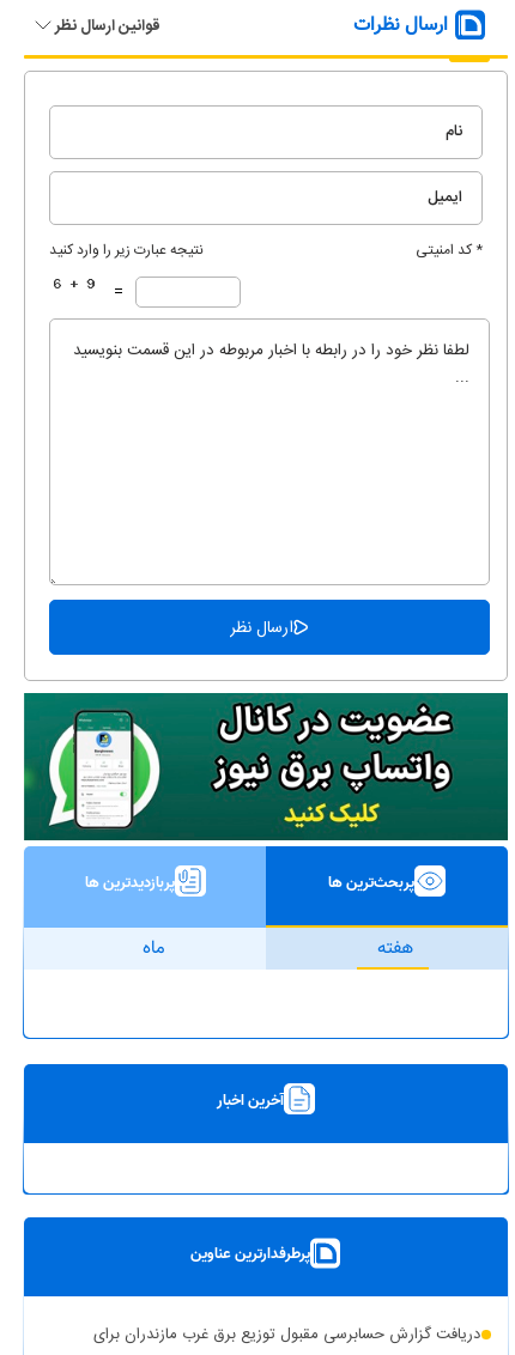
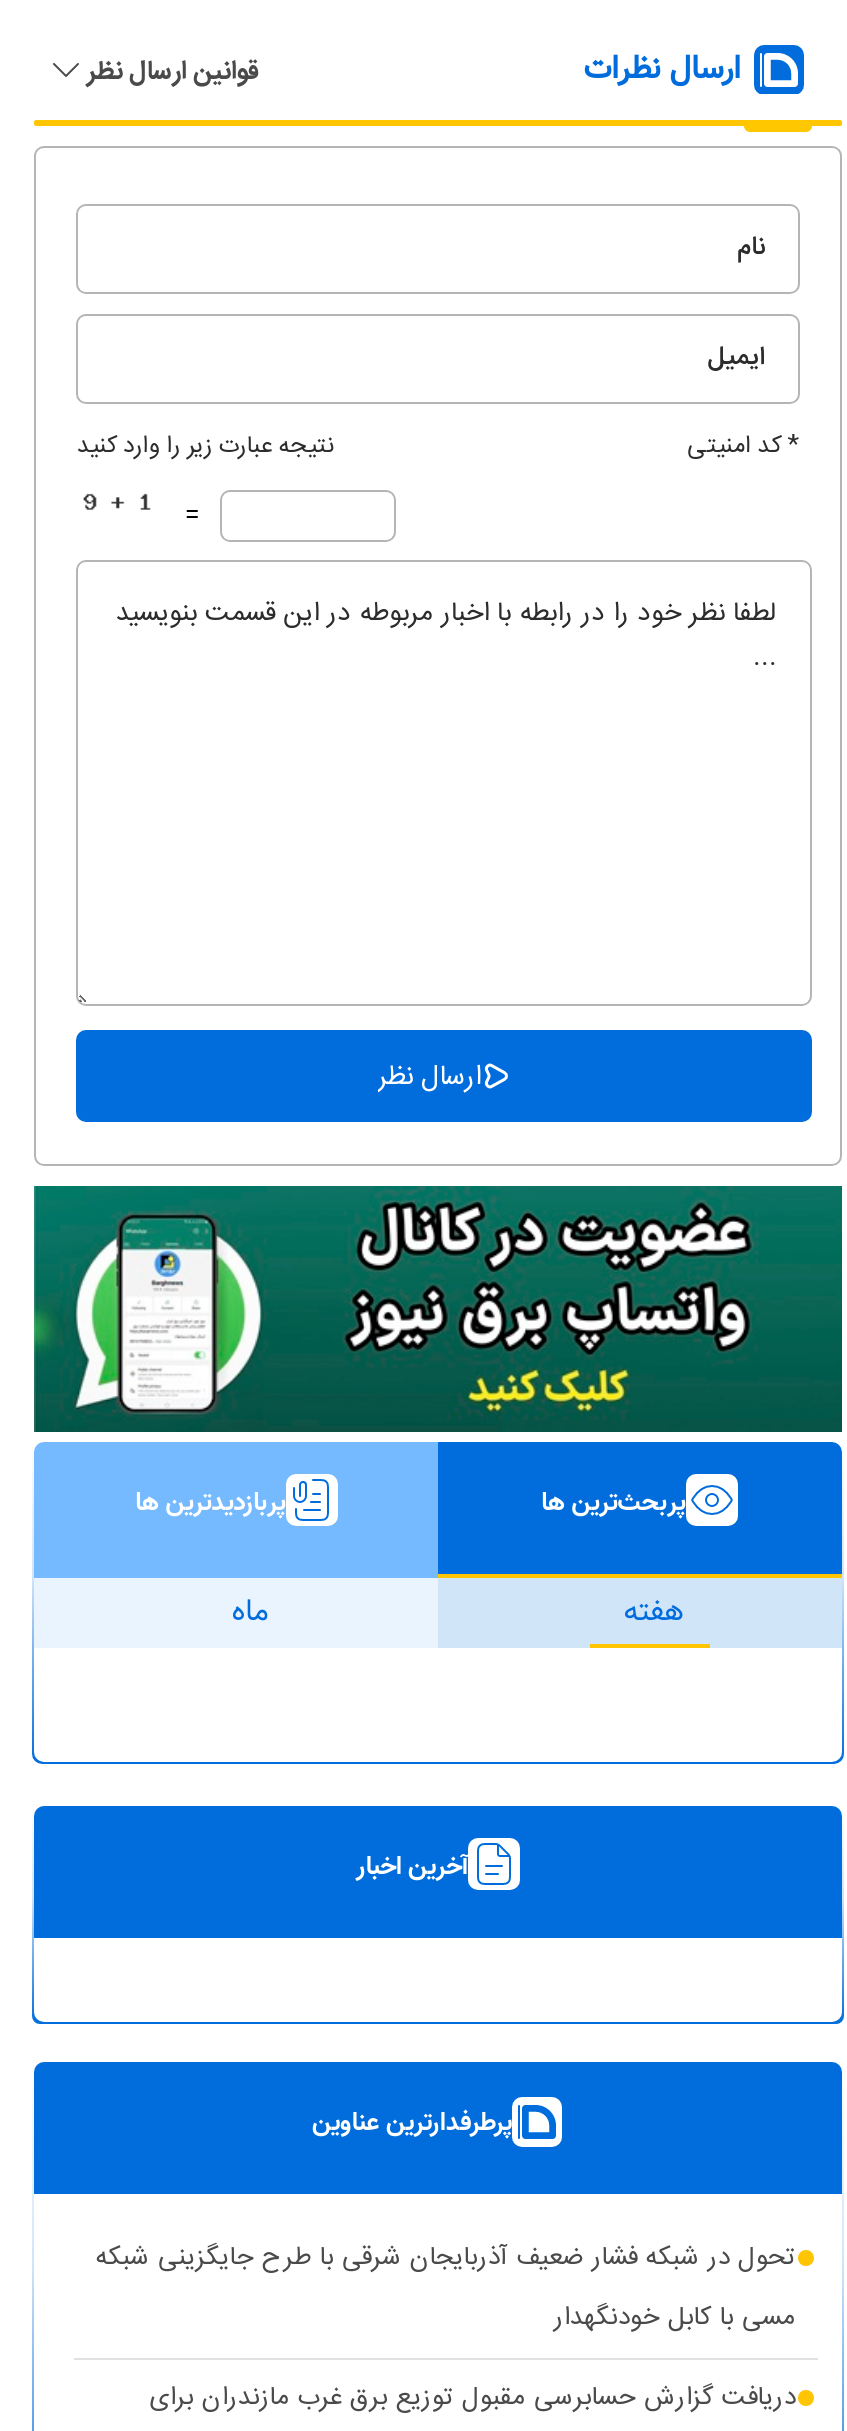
+ تحول در شبکه فشار ضعیف آذربایجان شرقی با طرح جایگزینی شبکه
+ مسی با کابل خودنگهدار
